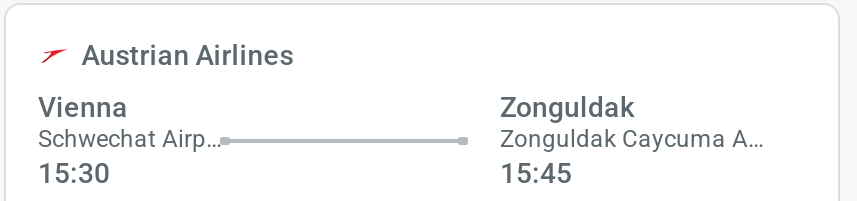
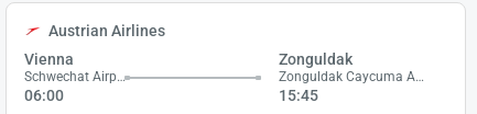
- 15:30
+ 06:00
